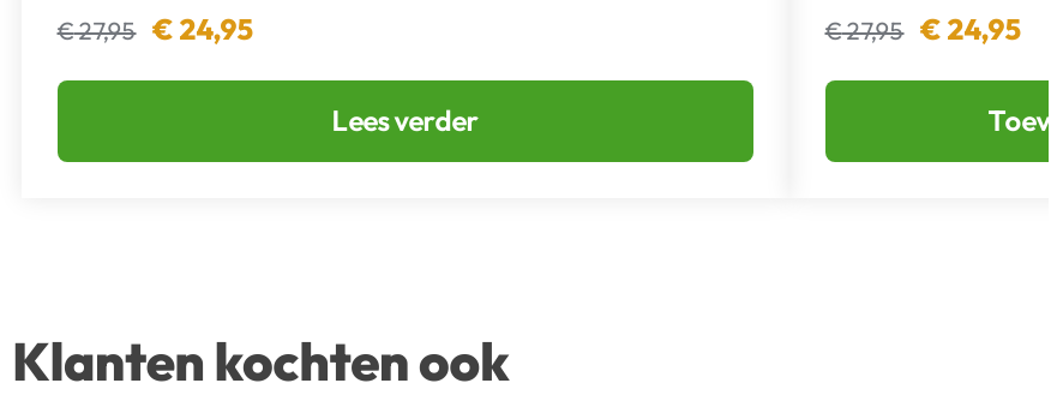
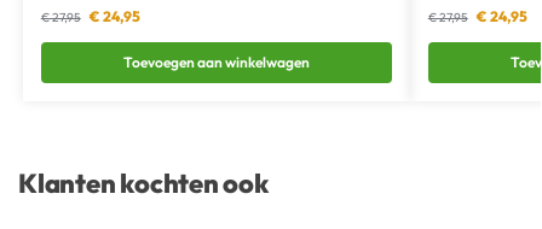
- Lees verder
+ Toevoegen aan winkelwagen
